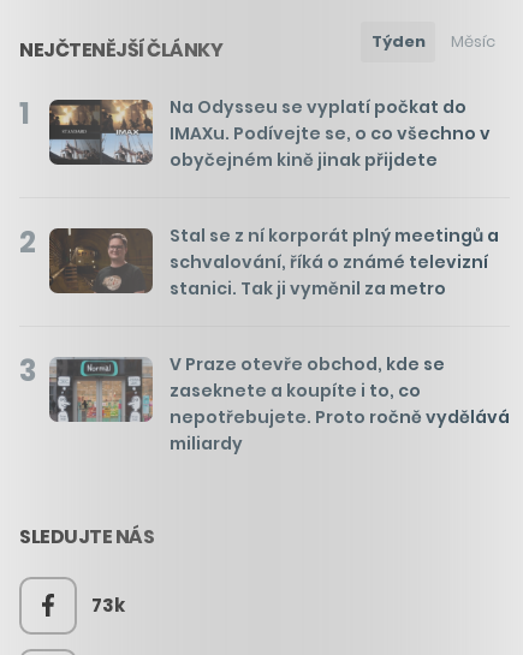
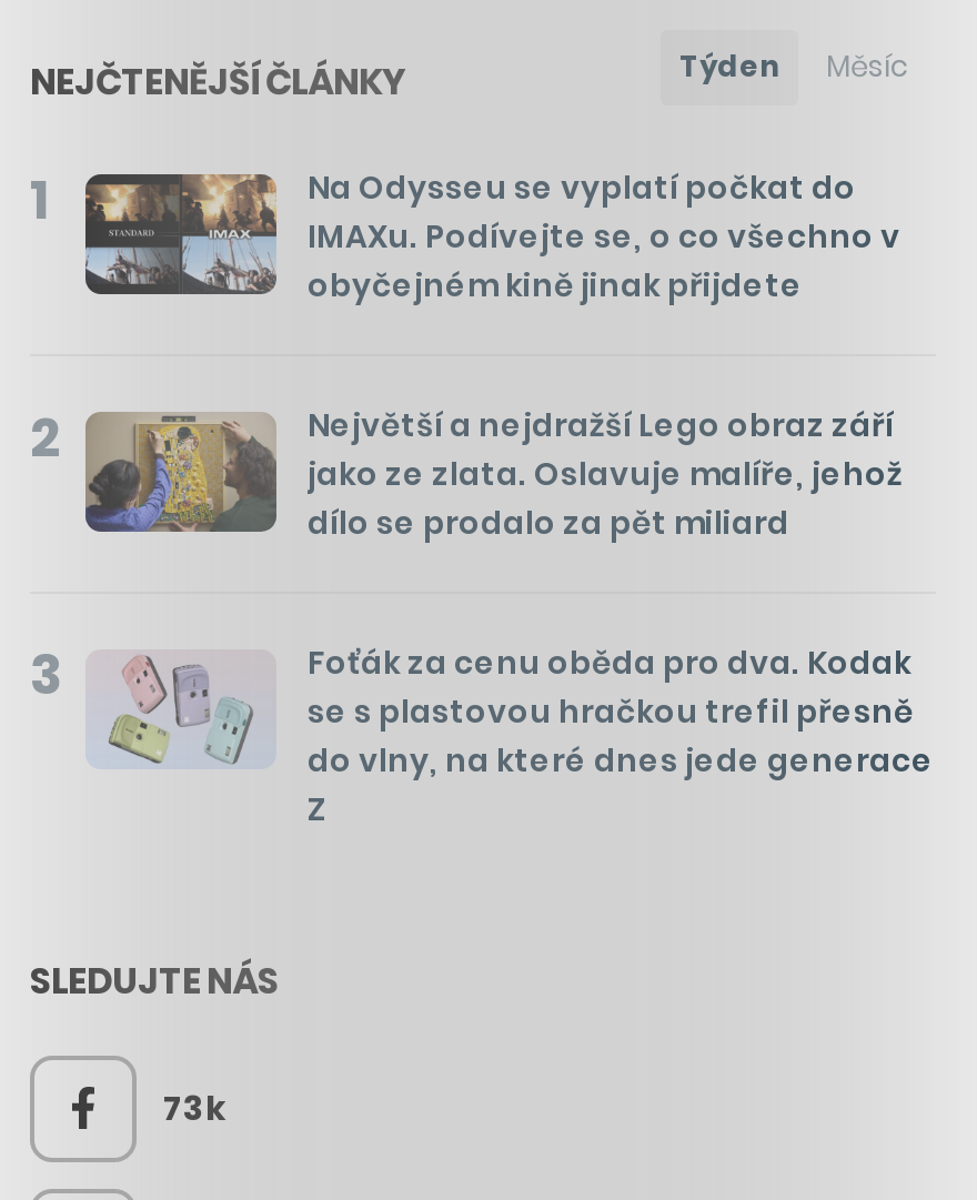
- [image]
- Stal se z ní korporát plný meetingů a
- schvalování, říká o známé televizní
- stanici. Tak ji vyměnil za metro
+ [image]
+ Největší a nejdražší Lego obraz září
+ jako ze zlata. Oslavuje malíře, jehož
+ dílo se prodalo za pět miliard

- [image]
- V Praze otevře obchod, kde se
- zaseknete a koupíte i to, co
- nepotřebujete. Proto ročně vydělává
- miliardy
+ [image]
+ Foťák za cenu oběda pro dva. Kodak
+ se s plastovou hračkou trefil přesně
+ do vlny, na které dnes jede generace
+ Z
